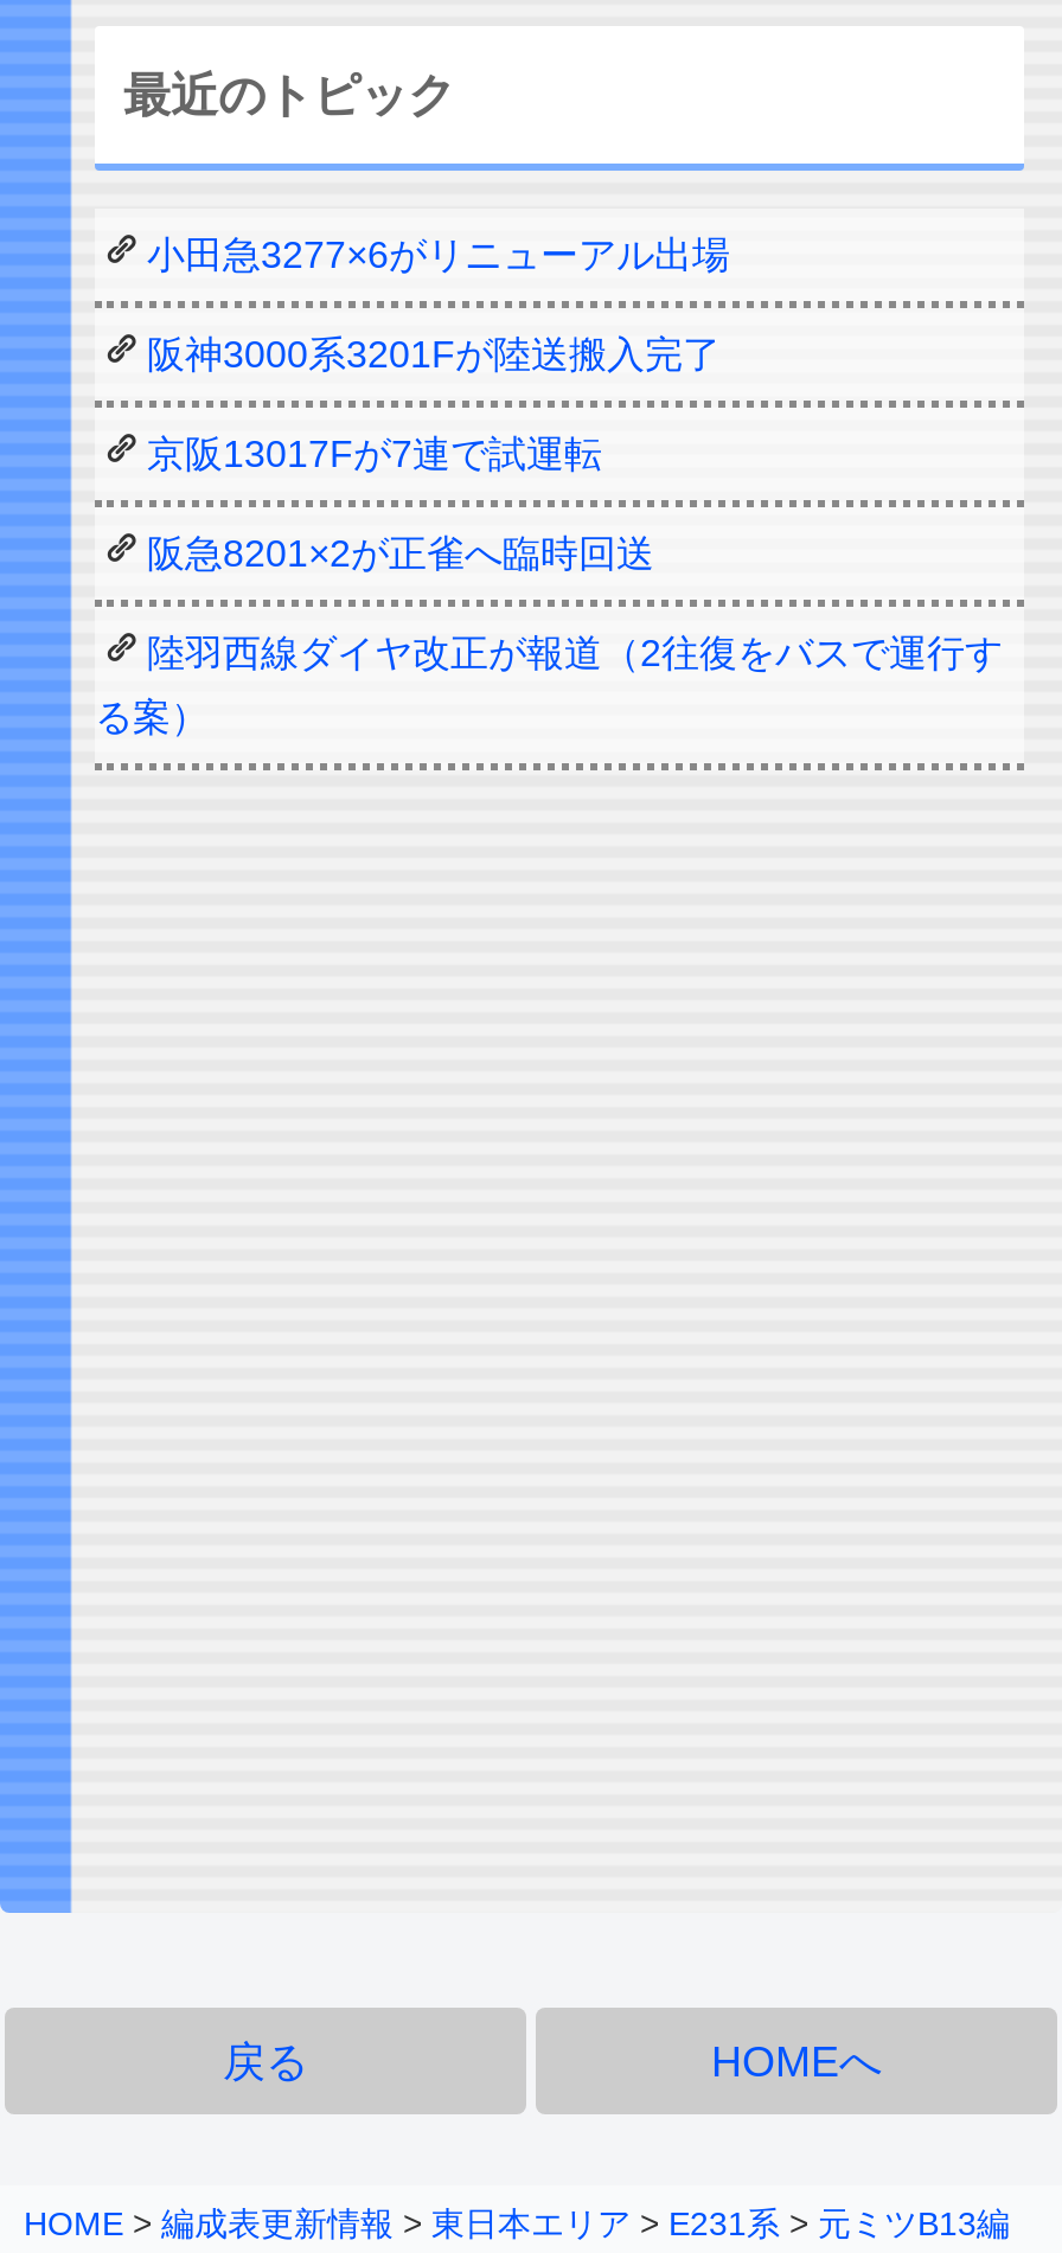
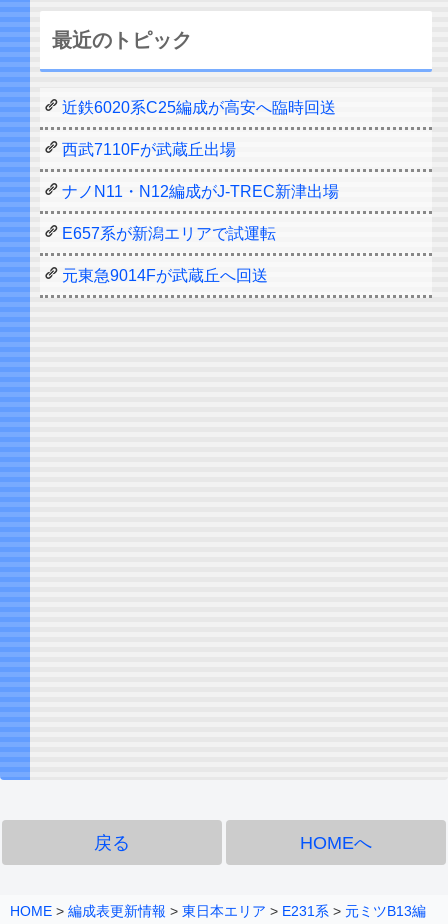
- 小田急3277×6がリニューアル出場
- 阪神3000系3201Fが陸送搬入完了
- 京阪13017Fが7連で試運転
- 阪急8201×2が正雀へ臨時回送
- 陸羽西線ダイヤ改正が報道（2往復をバスで運行す
- る案）
+ 近鉄6020系C25編成が高安へ臨時回送
+ 西武7110Fが武蔵丘出場
+ ナノN11・N12編成がJ-TREC新津出場
+ E657系が新潟エリアで試運転
+ 元東急9014Fが武蔵丘へ回送
